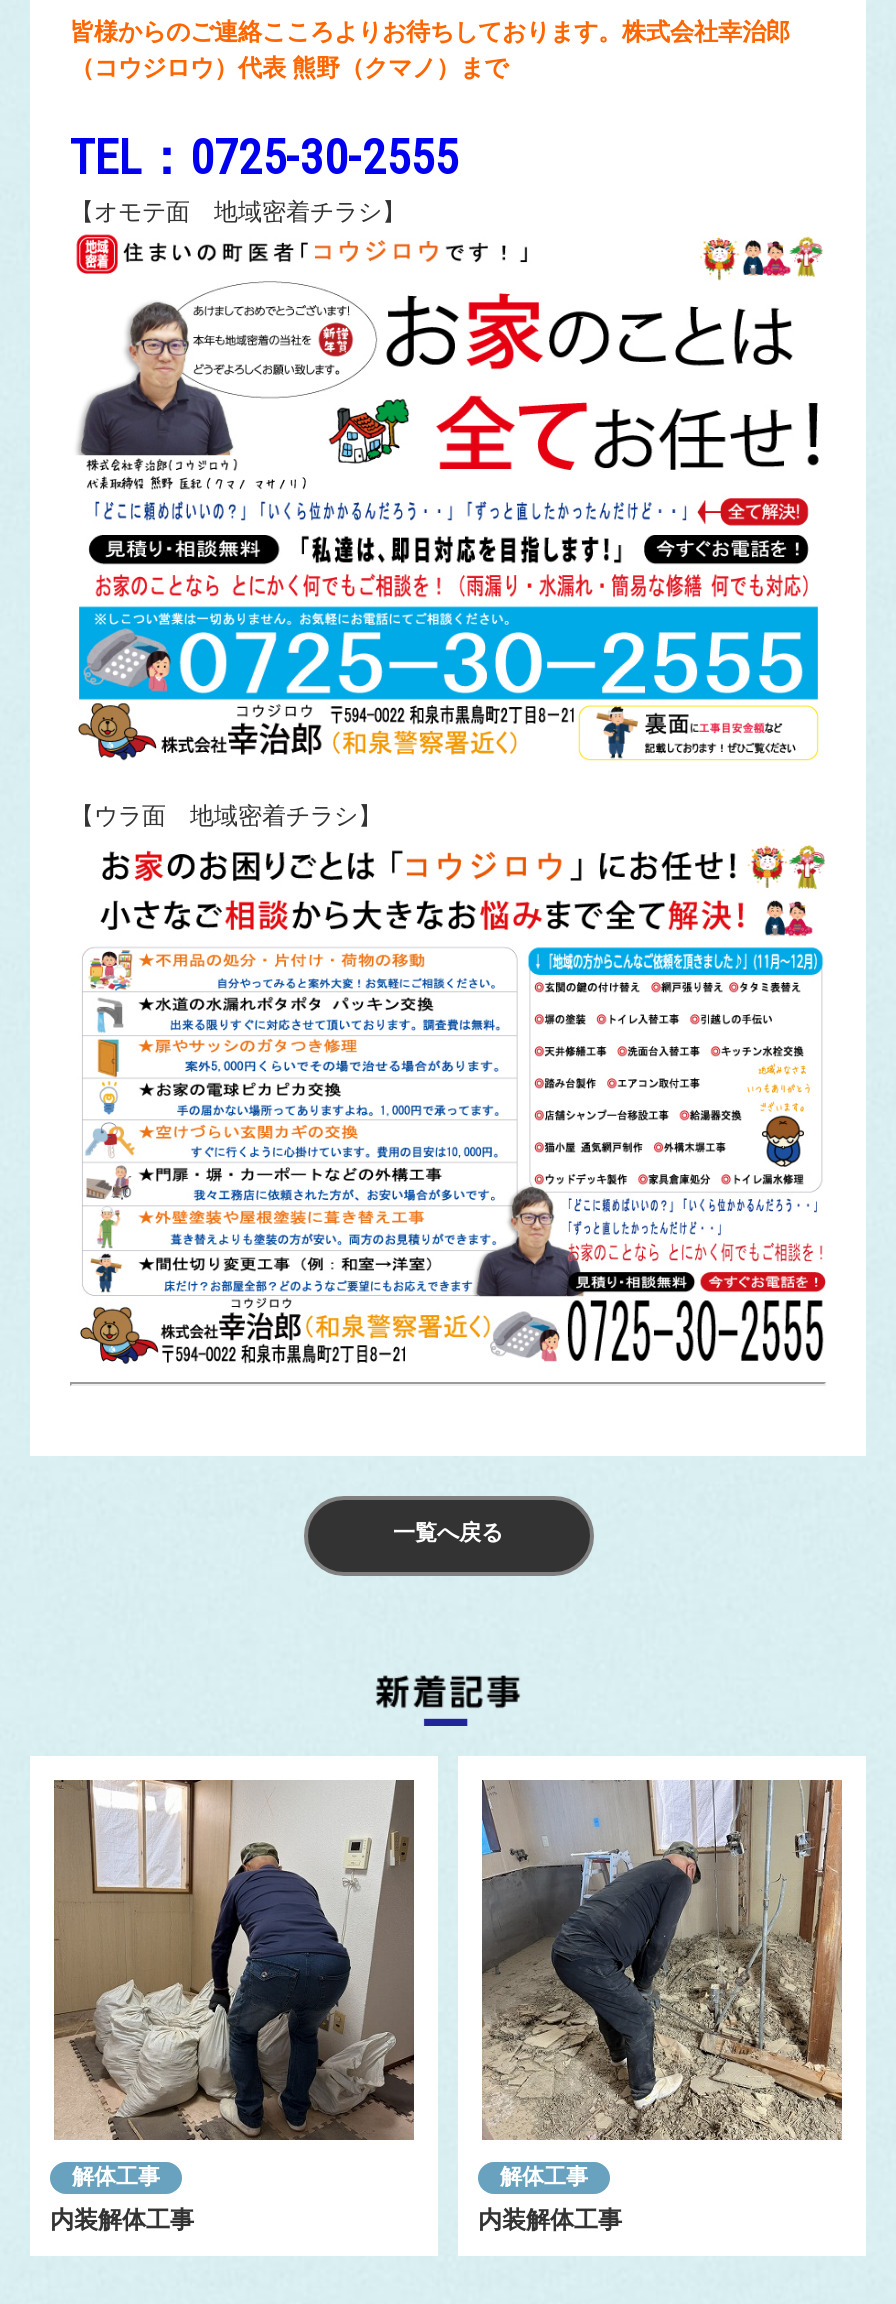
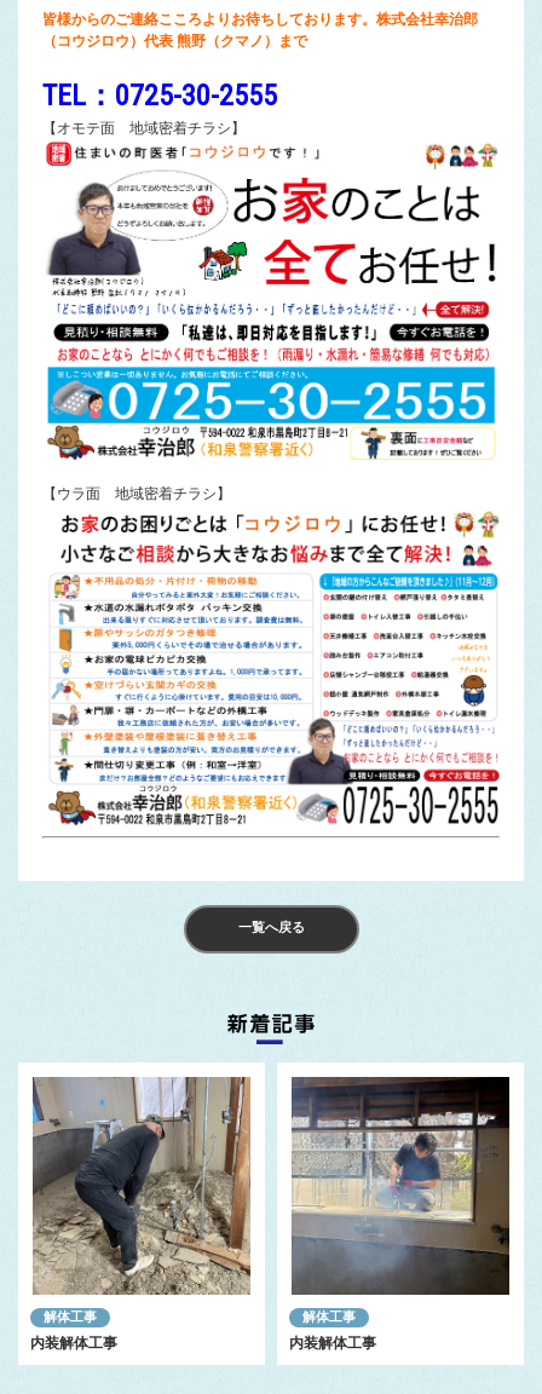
- [image]
+ [image]

- [image]
+ [image]
